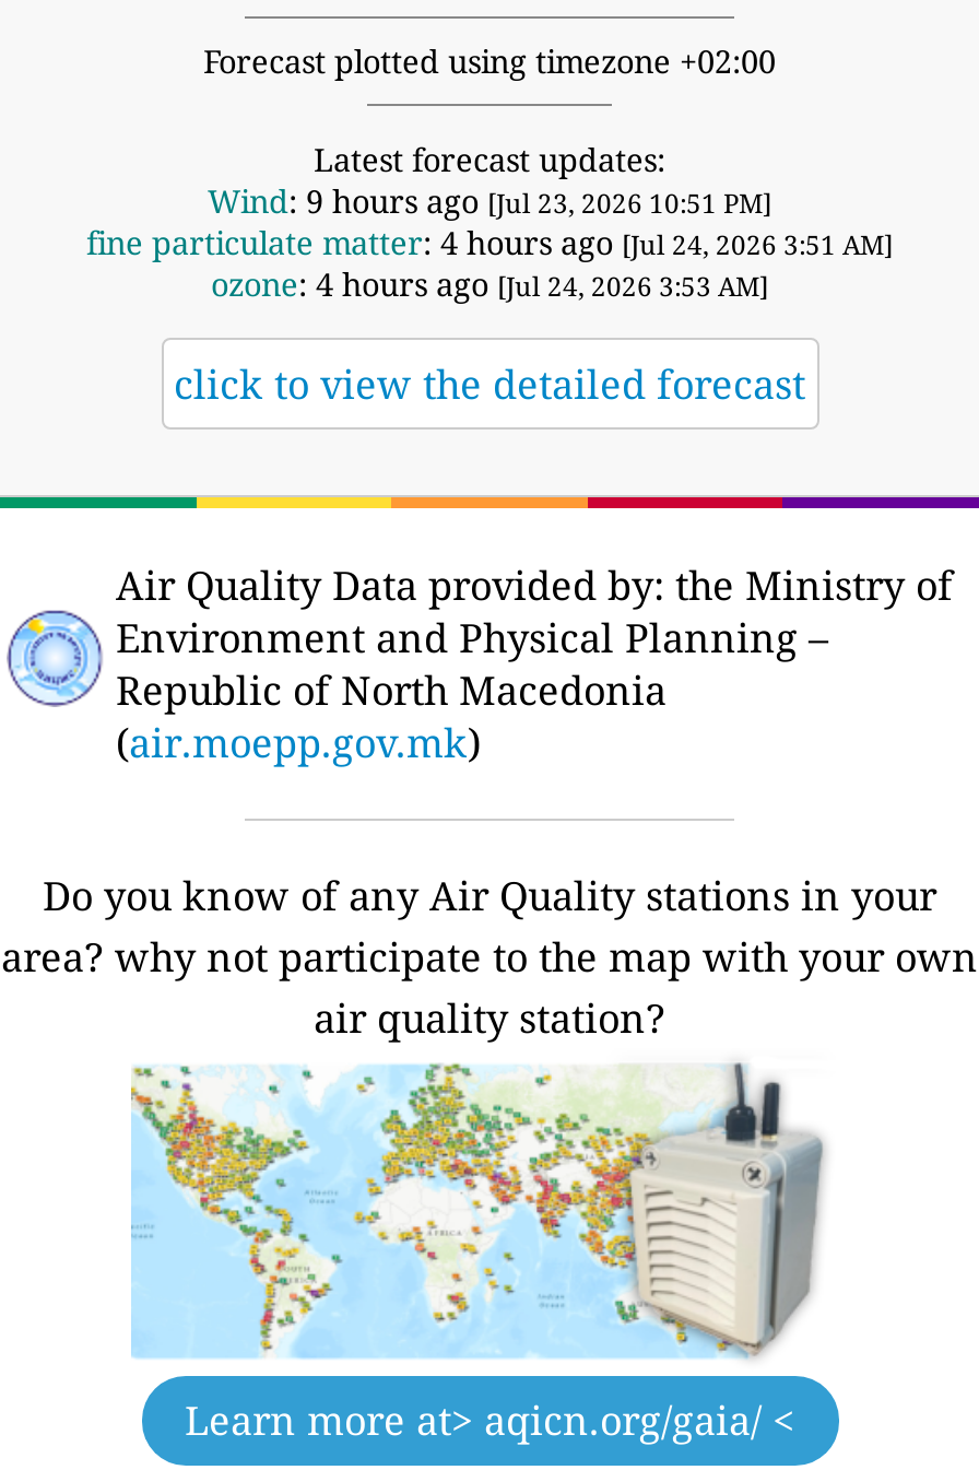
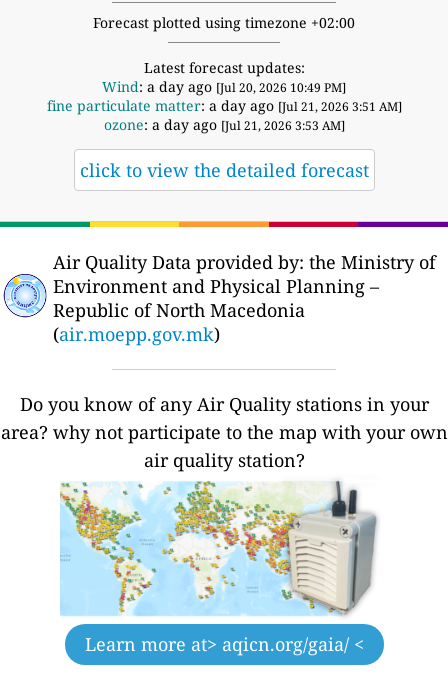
- Wind: 9 hours ago [Jul 23, 2026 10:51 PM]
+ Wind: a day ago [Jul 20, 2026 10:49 PM]

- fine particulate matter: 4 hours ago [Jul 24, 2026 3:51 AM]
+ fine particulate matter: a day ago [Jul 21, 2026 3:51 AM]

- ozone: 4 hours ago [Jul 24, 2026 3:53 AM]
+ ozone: a day ago [Jul 21, 2026 3:53 AM]
